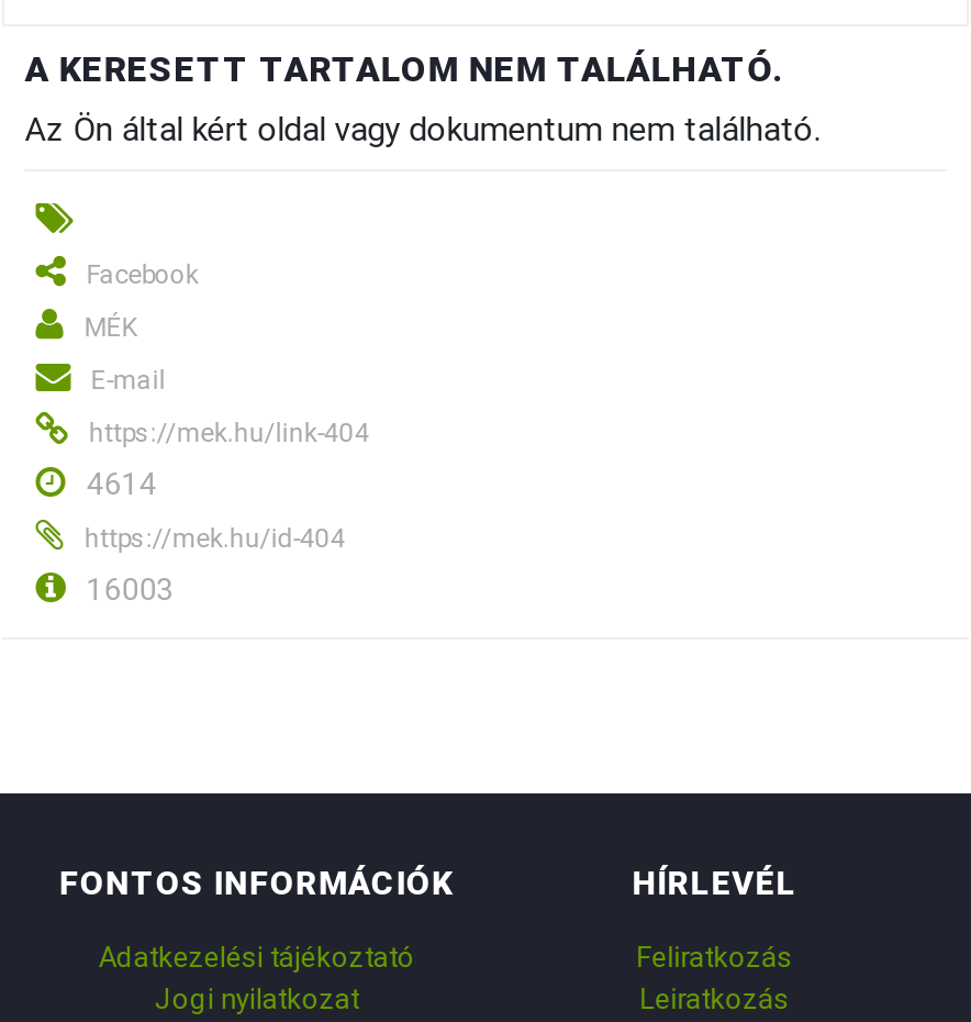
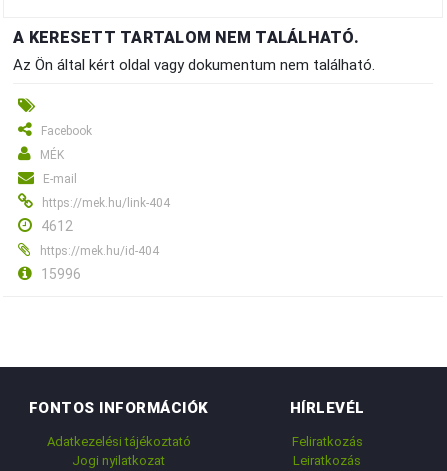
- 4614
+ 4612

- 16003
+ 15996
